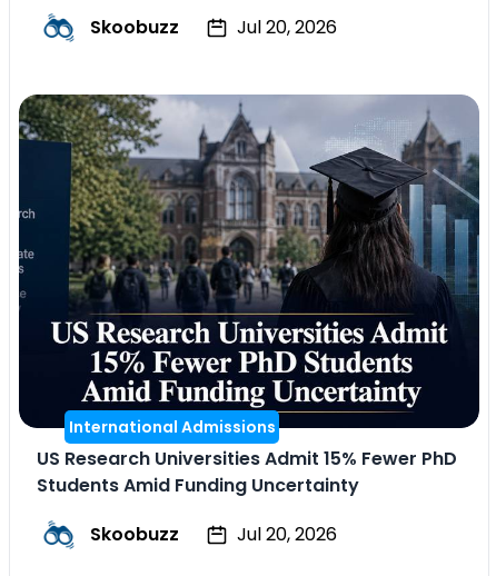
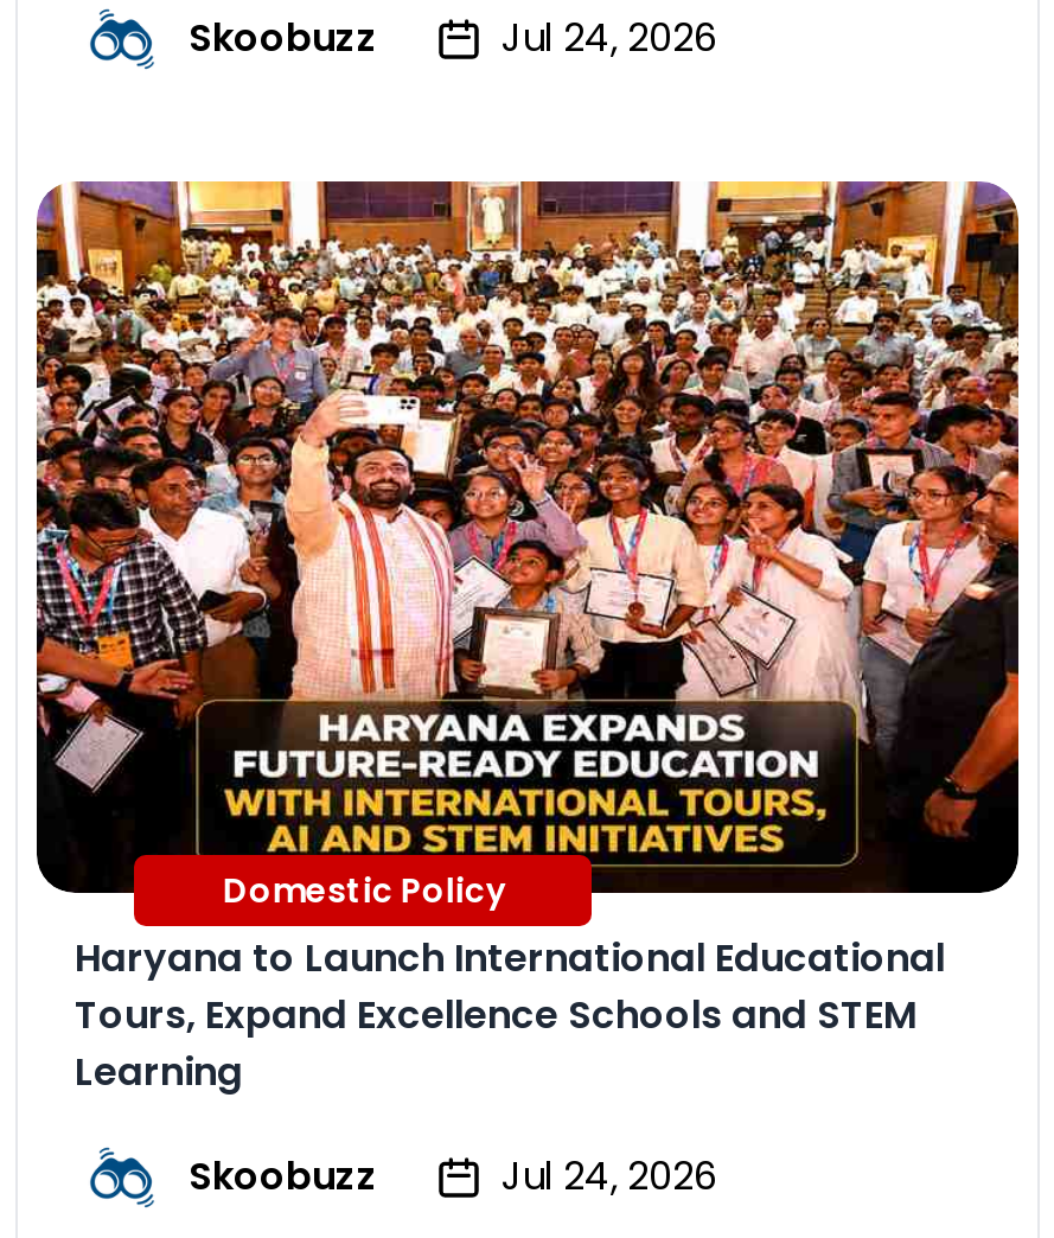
- Jul 20, 2026
+ Jul 24, 2026

- [image]
- International Admissions
- US Research Universities Admit 15% Fewer PhD
- Students Amid Funding Uncertainty
+ [image]
+ Domestic Policy
+ Haryana to Launch International Educational
+ Tours, Expand Excellence Schools and STEM
+ Learning

- Jul 20, 2026
+ Jul 24, 2026
